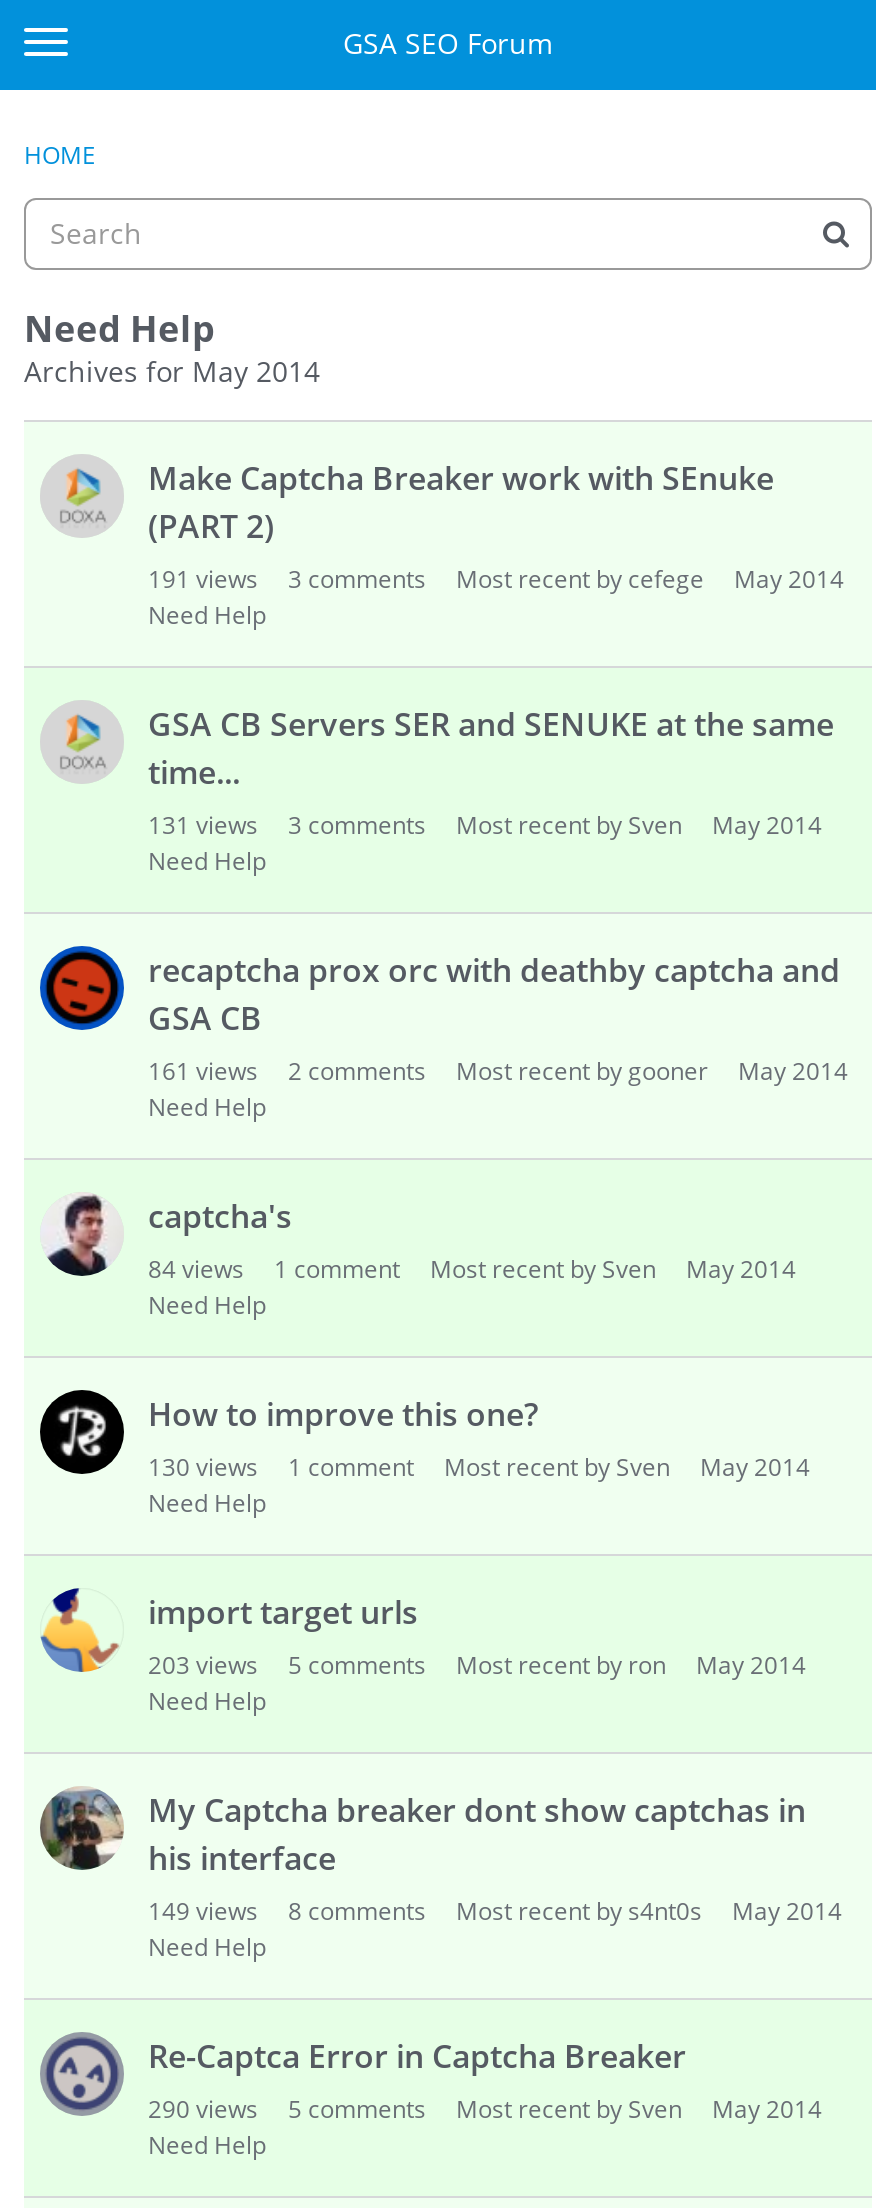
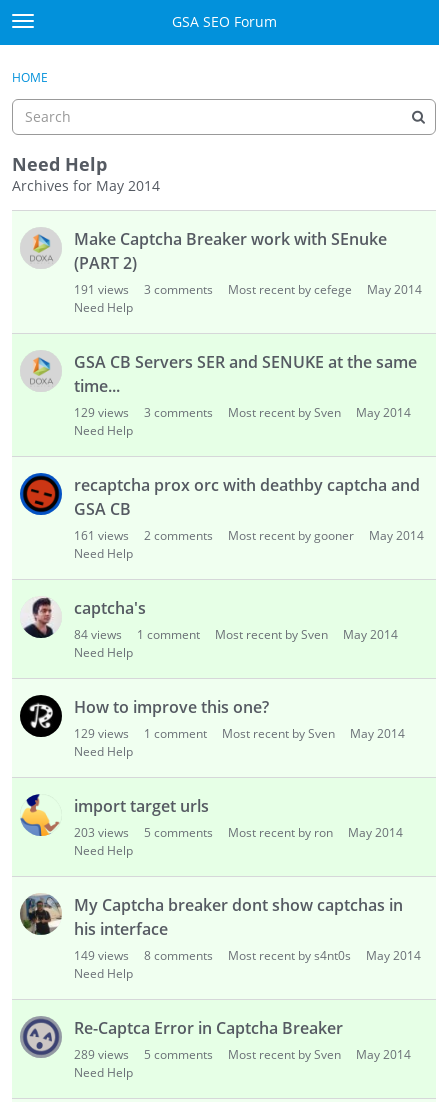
- 131 views 3 comments Most recent by Sven May 2014
+ 129 views 3 comments Most recent by Sven May 2014

- 130 views 1 comment Most recent by Sven May 2014
+ 129 views 1 comment Most recent by Sven May 2014

- 290 views 5 comments Most recent by Sven May 2014
+ 289 views 5 comments Most recent by Sven May 2014
